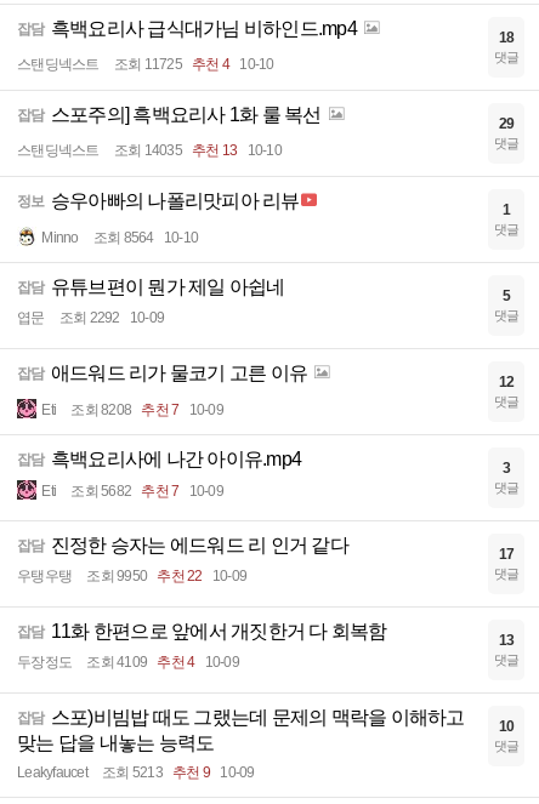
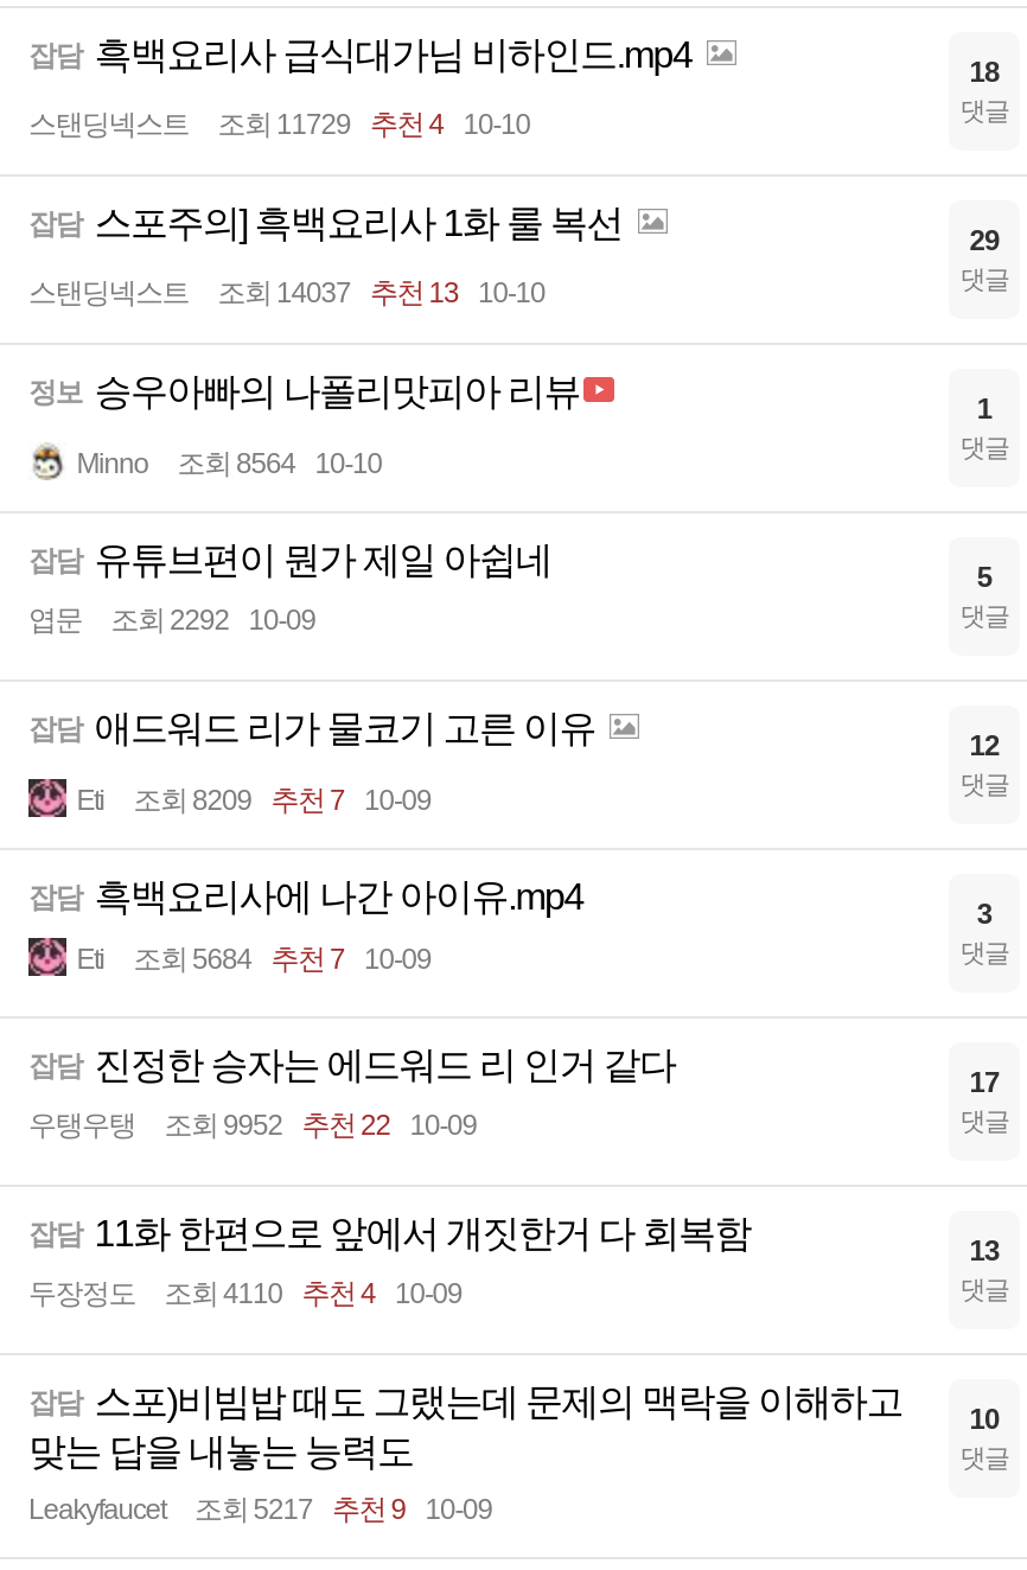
- 스탠딩넥스트 조회 11725 추천 4 10-10
+ 스탠딩넥스트 조회 11729 추천 4 10-10

- 스탠딩넥스트 조회 14035 추천 13 10-10
+ 스탠딩넥스트 조회 14037 추천 13 10-10

- Eti 조회 8208 추천 7 10-09
+ Eti 조회 8209 추천 7 10-09

- Eti 조회 5682 추천 7 10-09
+ Eti 조회 5684 추천 7 10-09

- 우탱우탱 조회 9950 추천 22 10-09
+ 우탱우탱 조회 9952 추천 22 10-09

- 두장정도 조회 4109 추천 4 10-09
+ 두장정도 조회 4110 추천 4 10-09

- Leakyfaucet 조회 5213 추천 9 10-09
+ Leakyfaucet 조회 5217 추천 9 10-09
